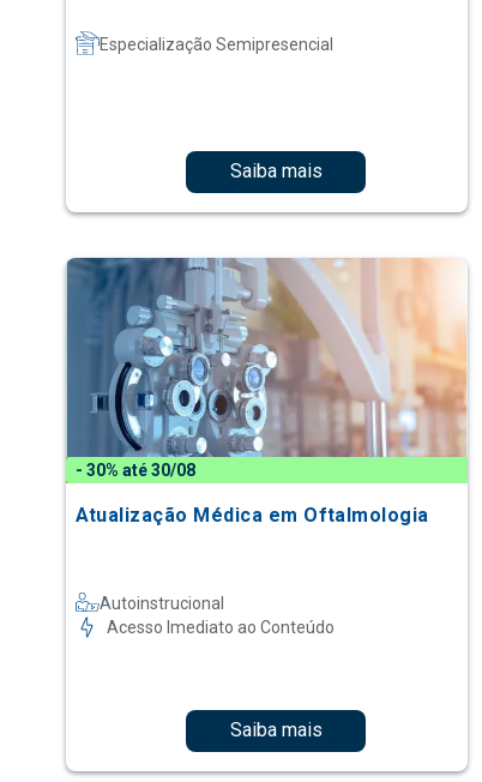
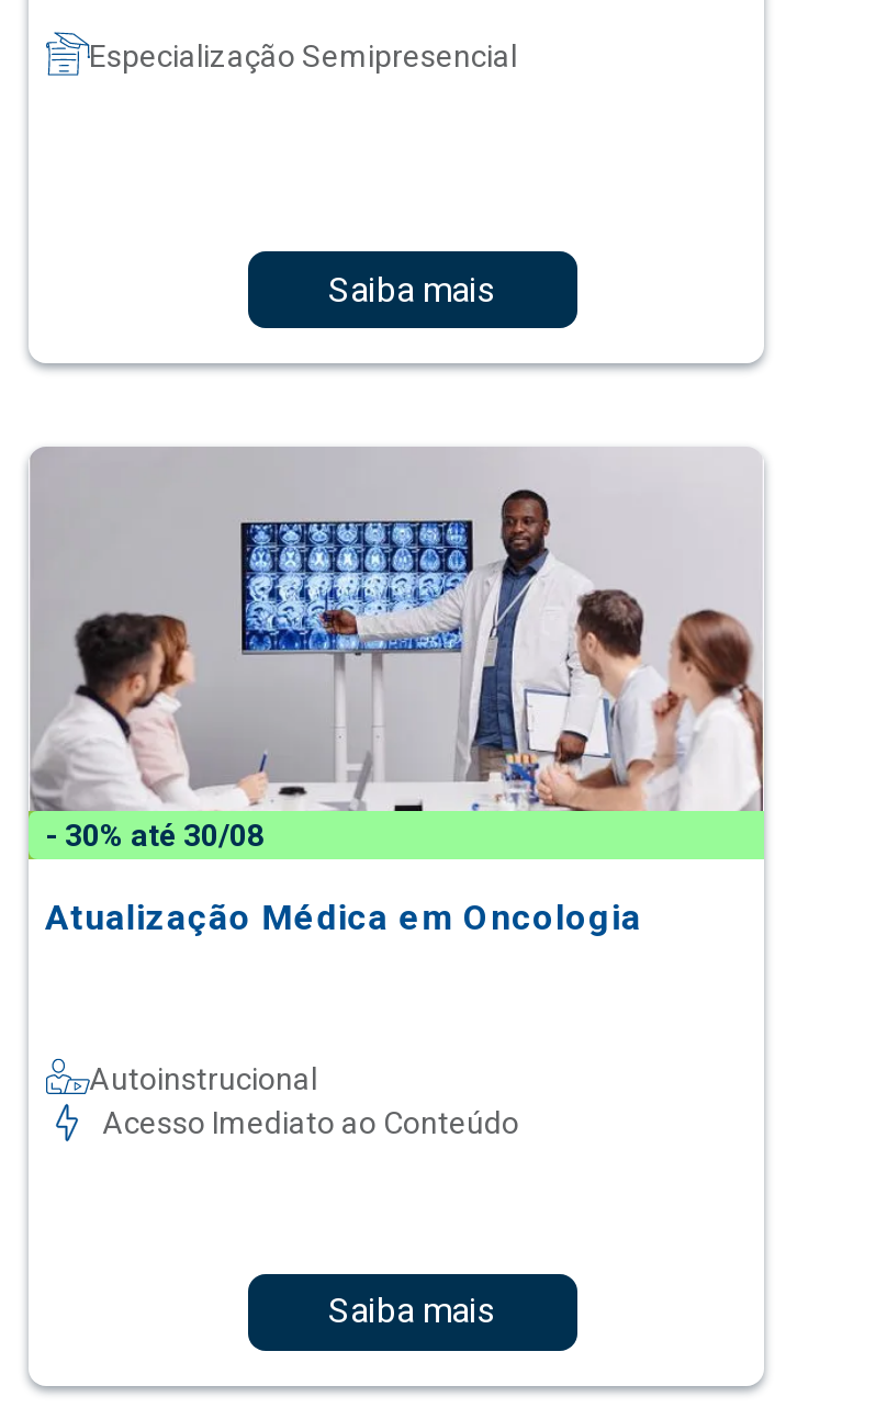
- [image]
- Atualização Médica em Oftalmologia
+ [image]
+ Atualização Médica em Oncologia
